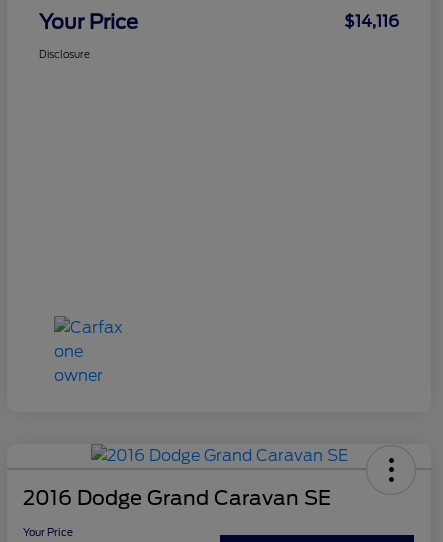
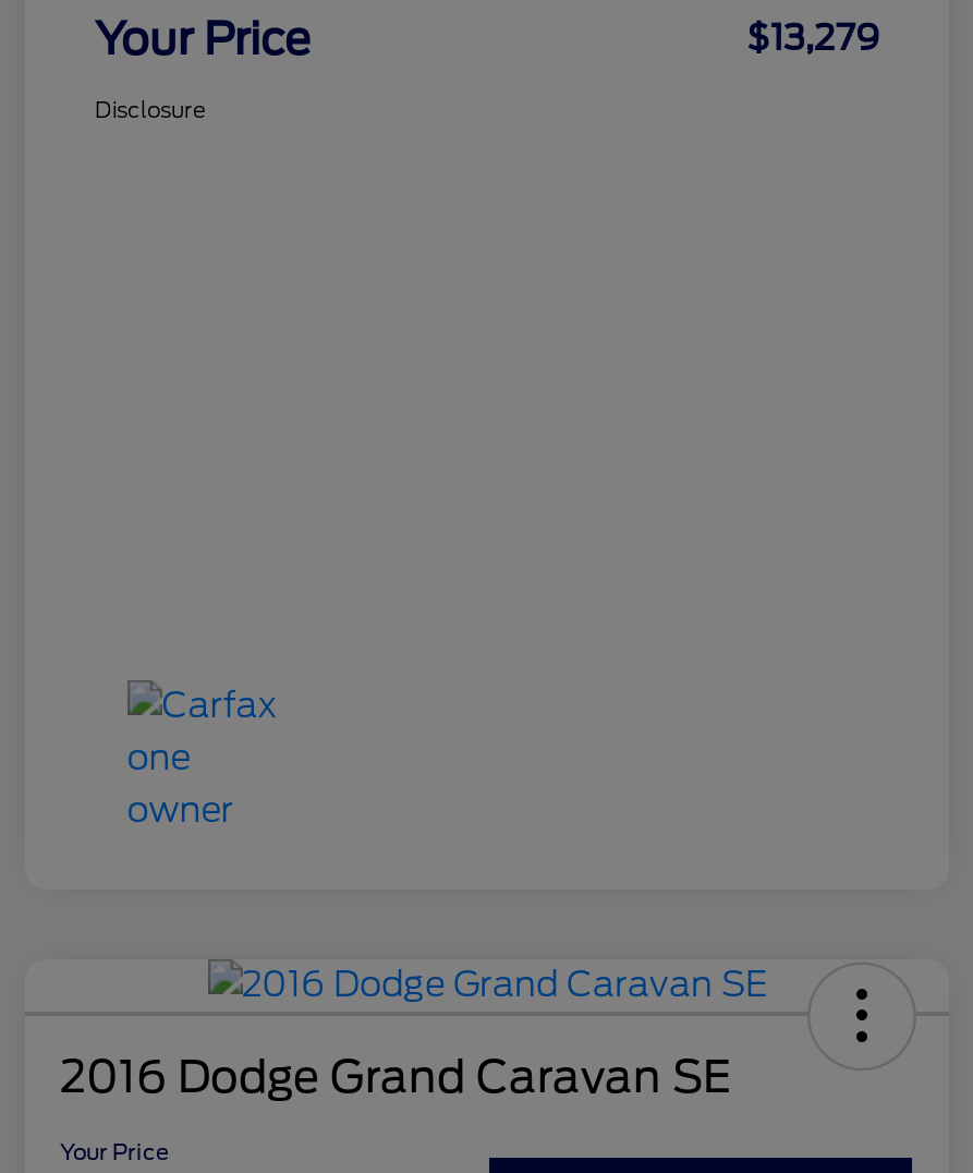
- $14,116
+ $13,279
